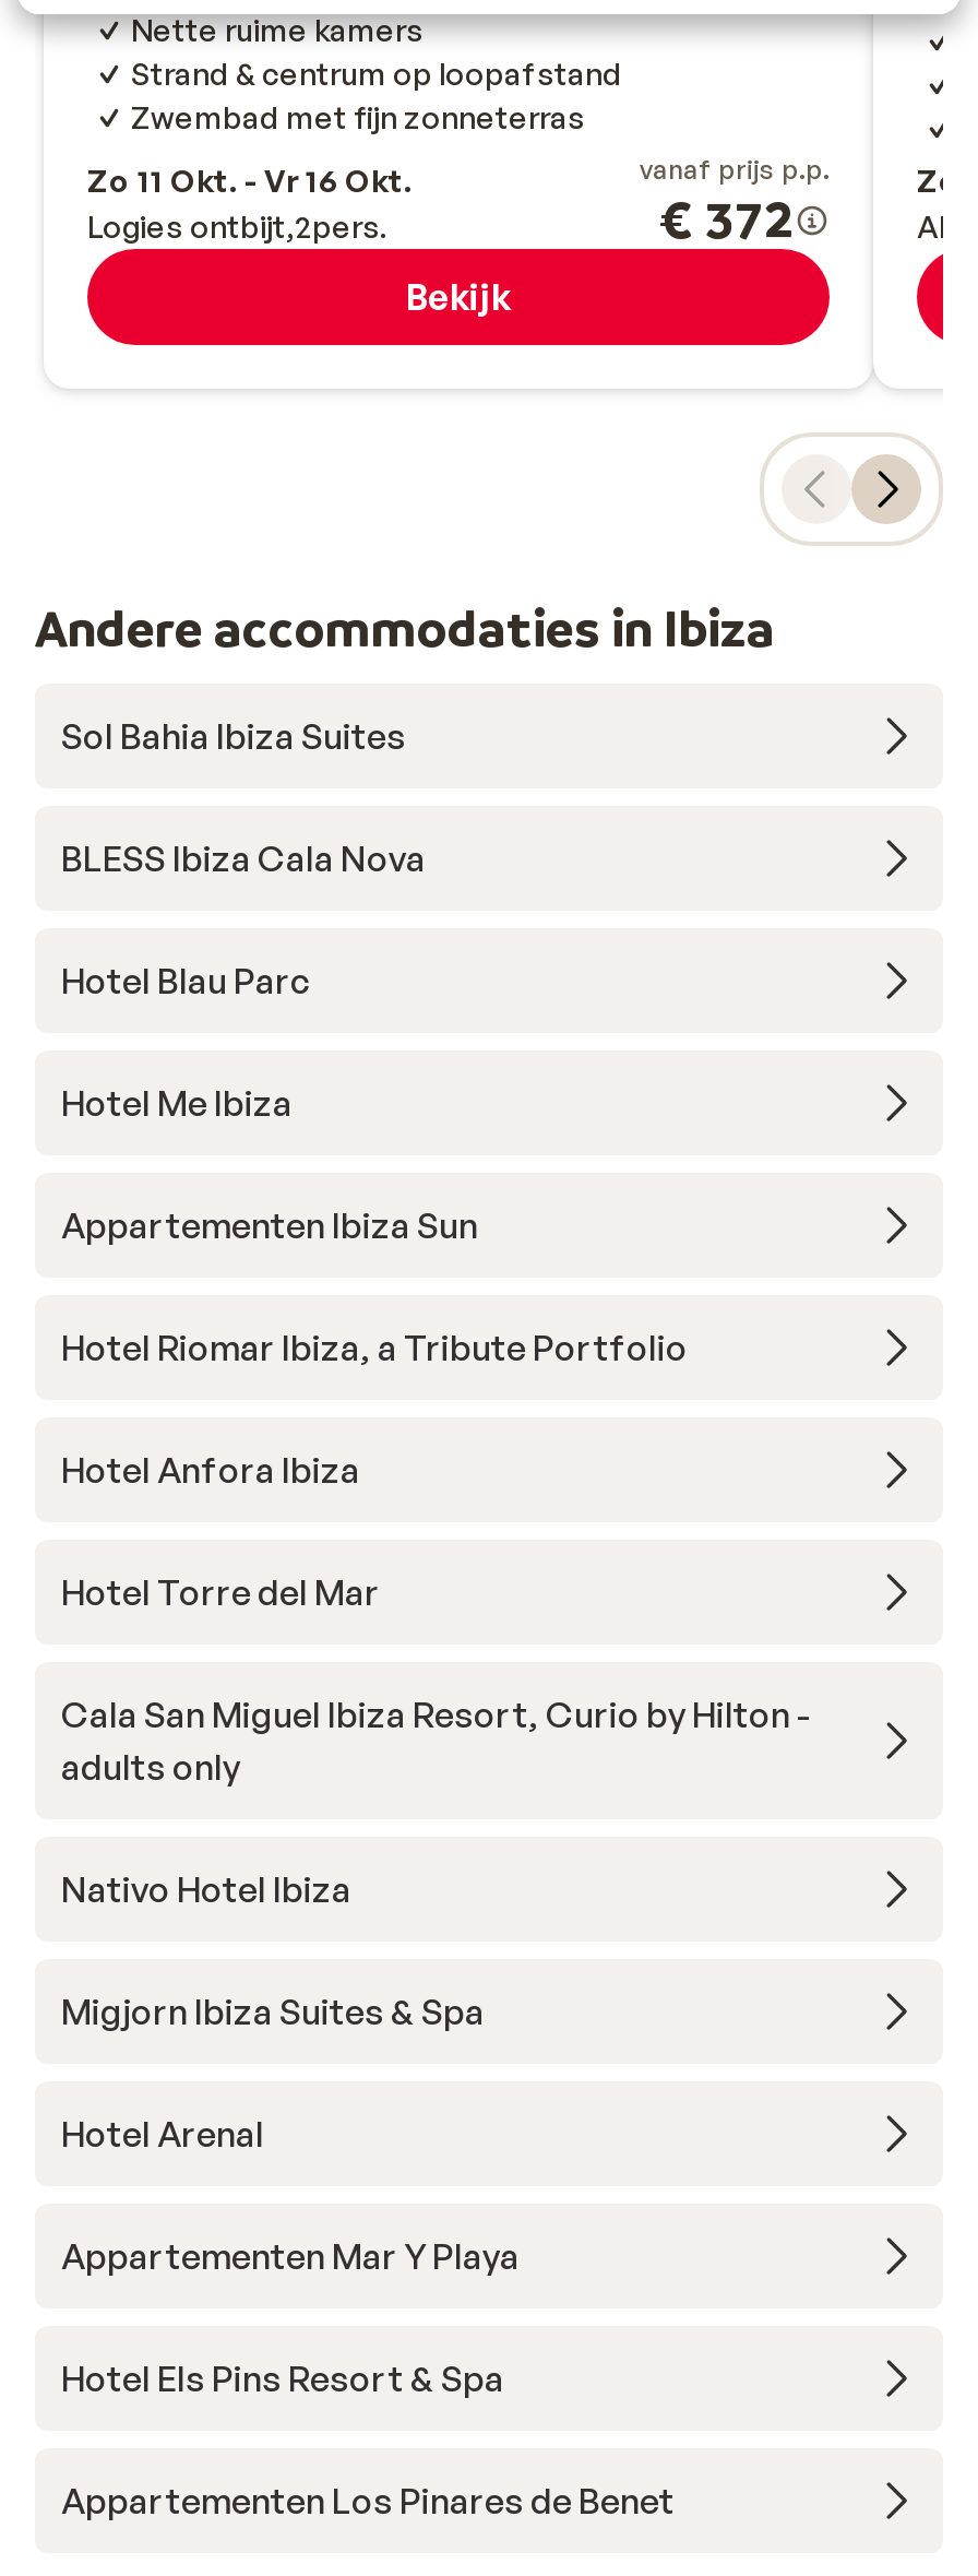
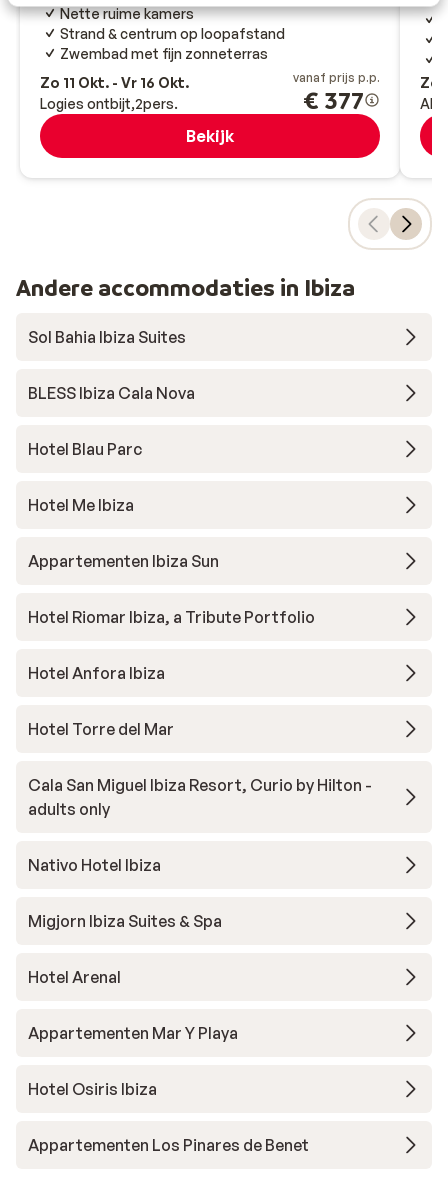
- € 372
+ € 377

- Hotel Els Pins Resort & Spa
+ Hotel Osiris Ibiza
